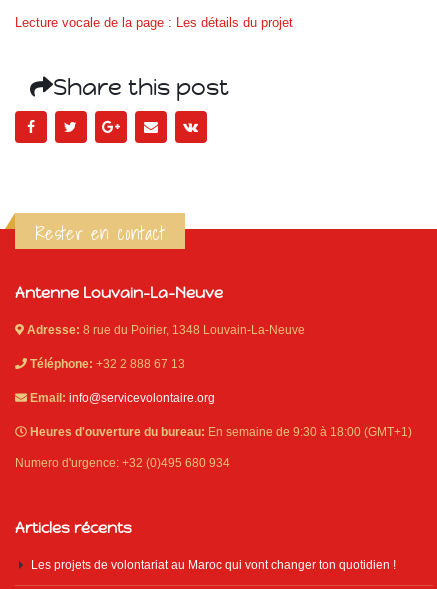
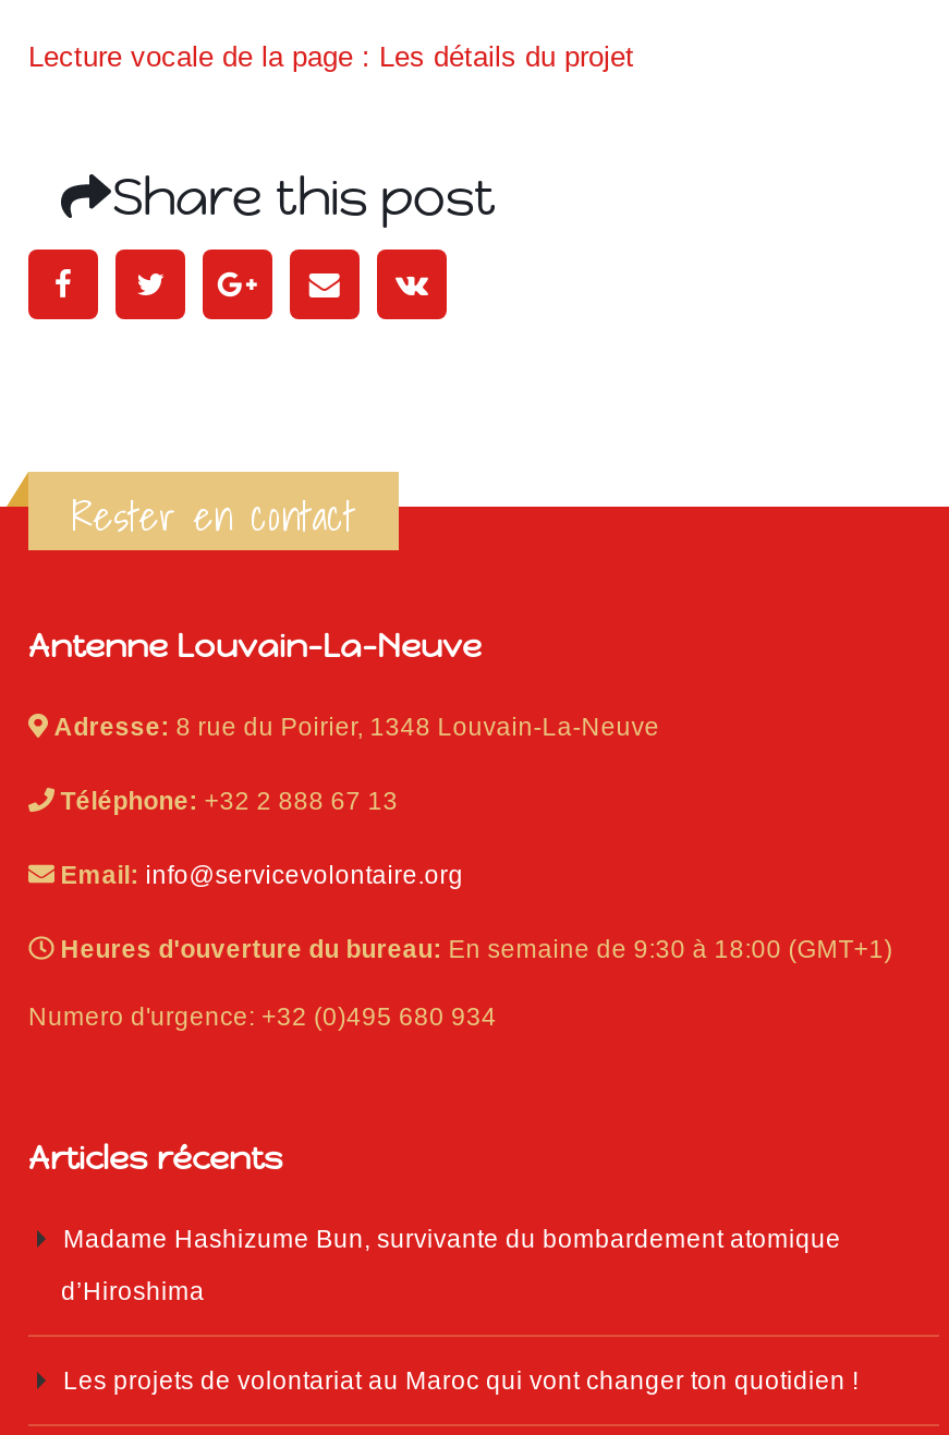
+ Madame Hashizume Bun, survivante du bombardement atomique
+ d’Hiroshima
